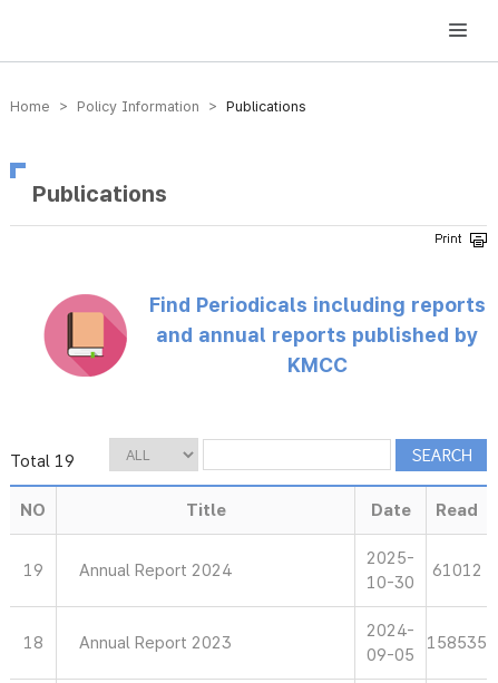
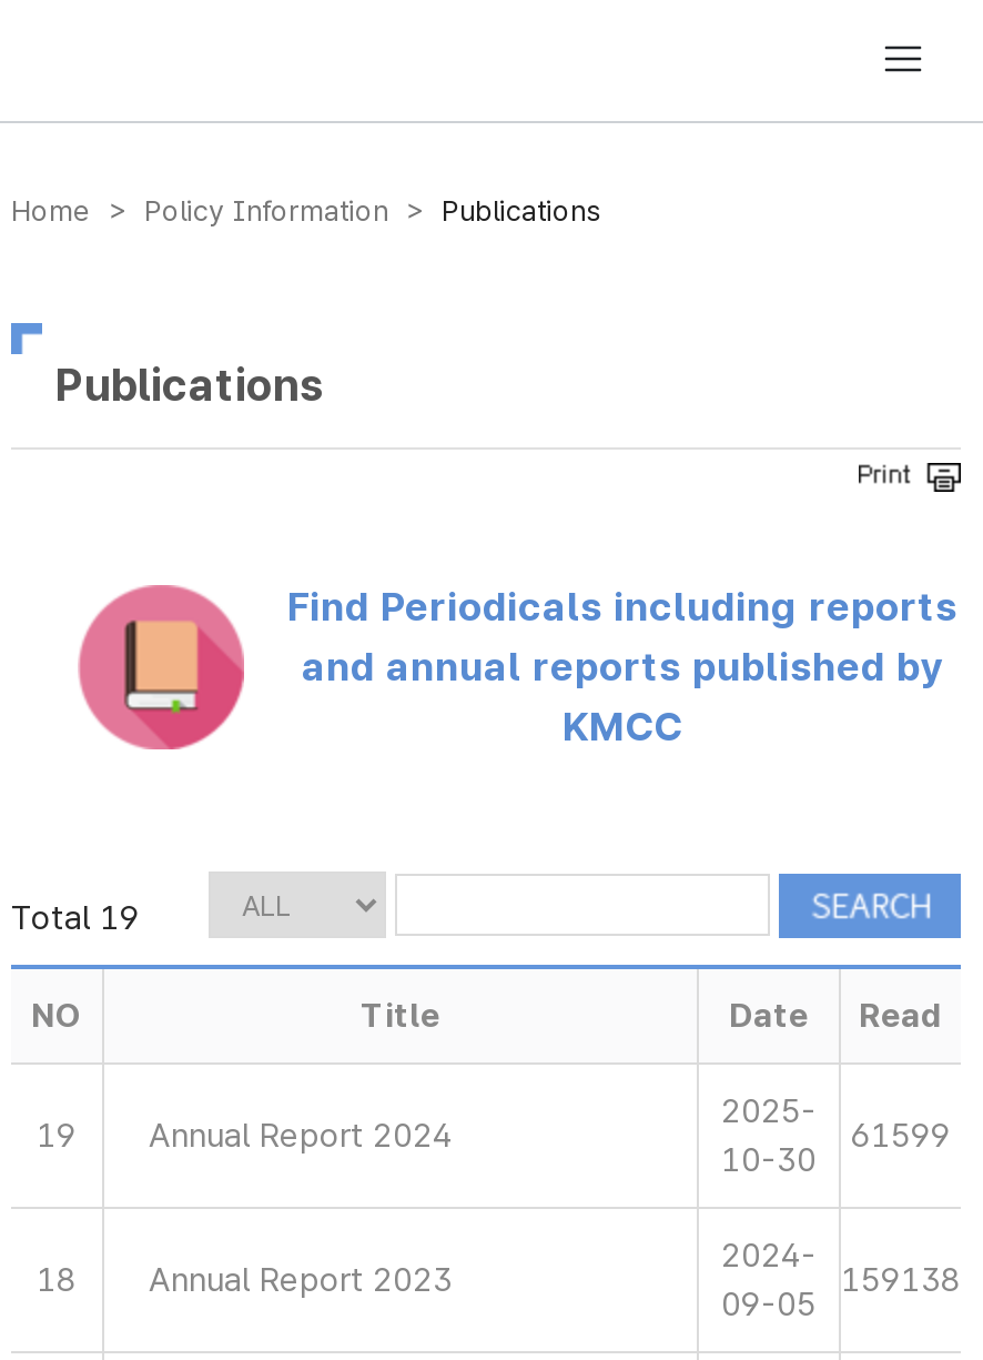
- 61012
+ 61599

- 158535
+ 159138
